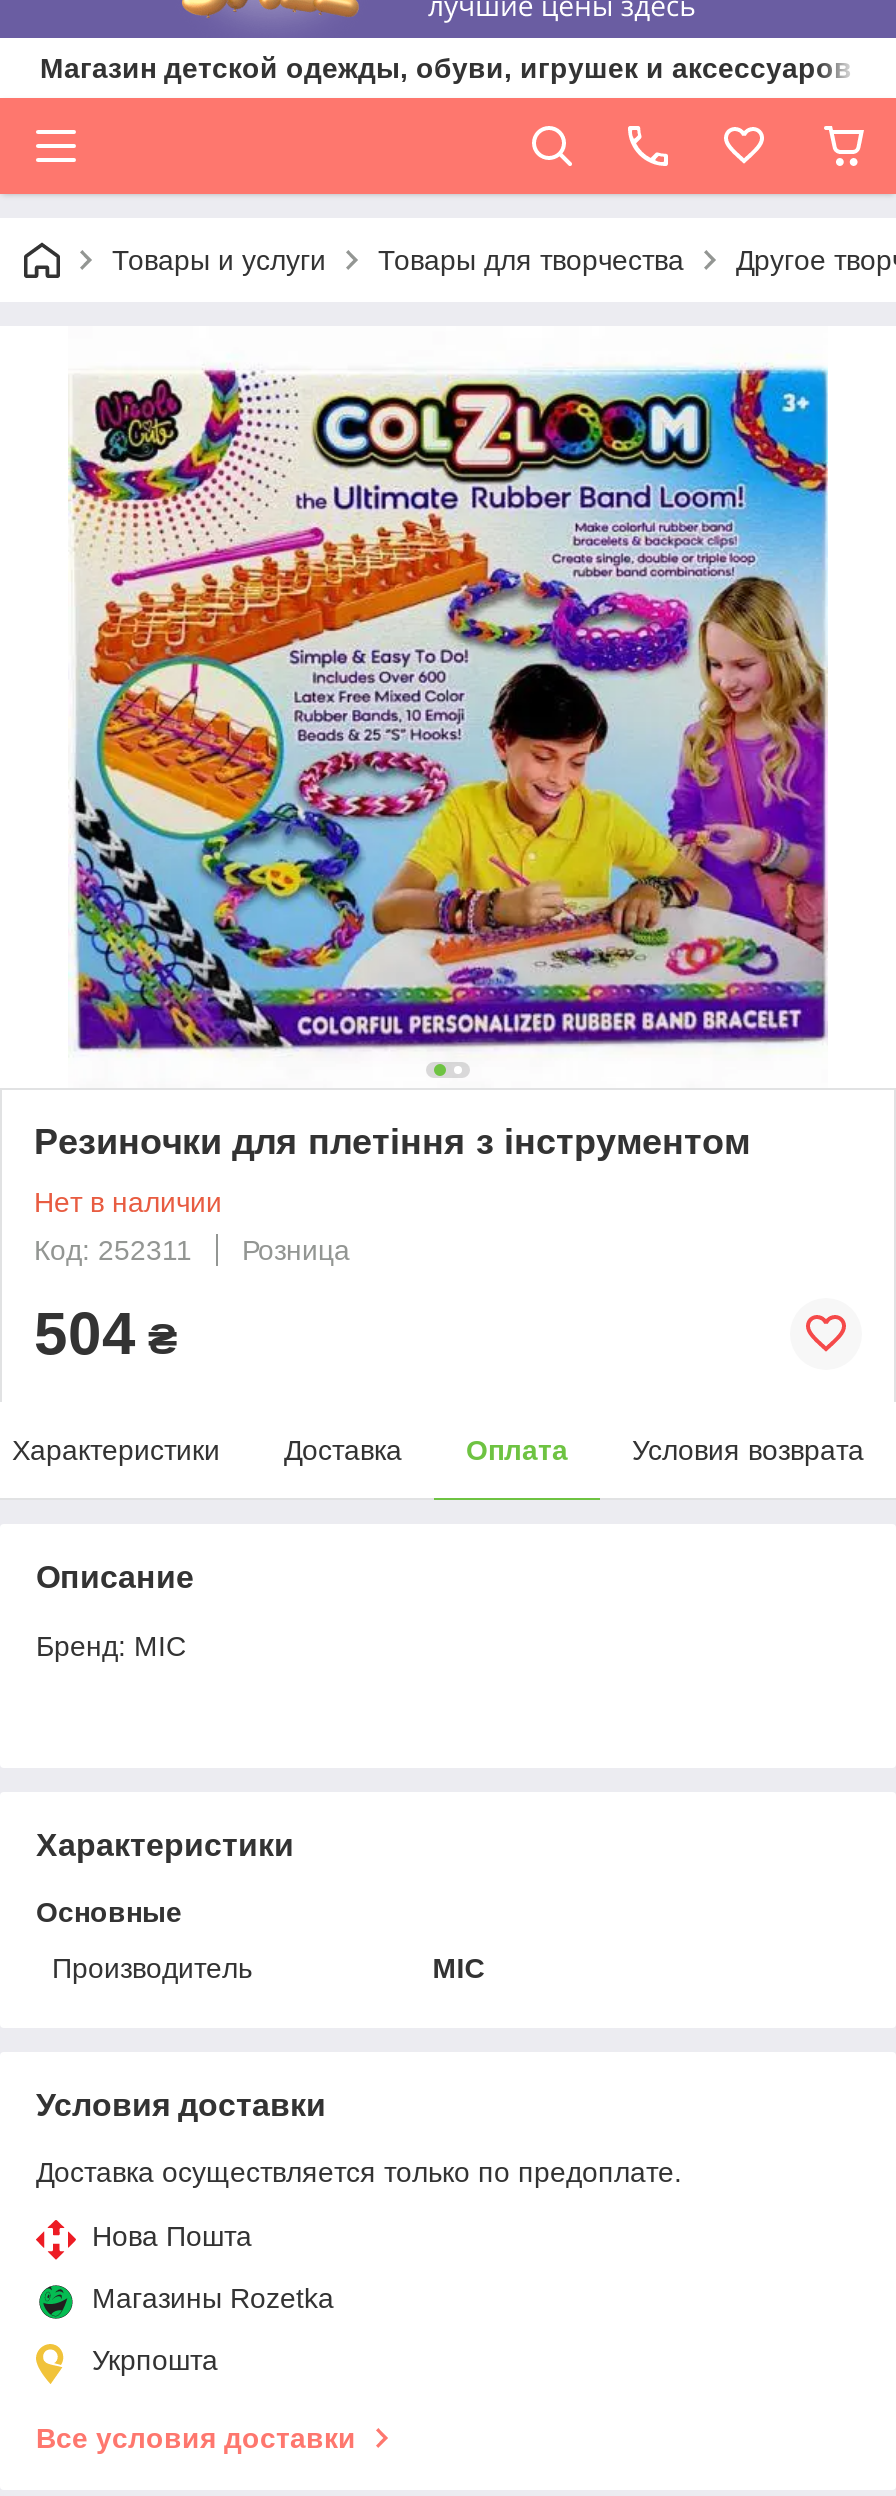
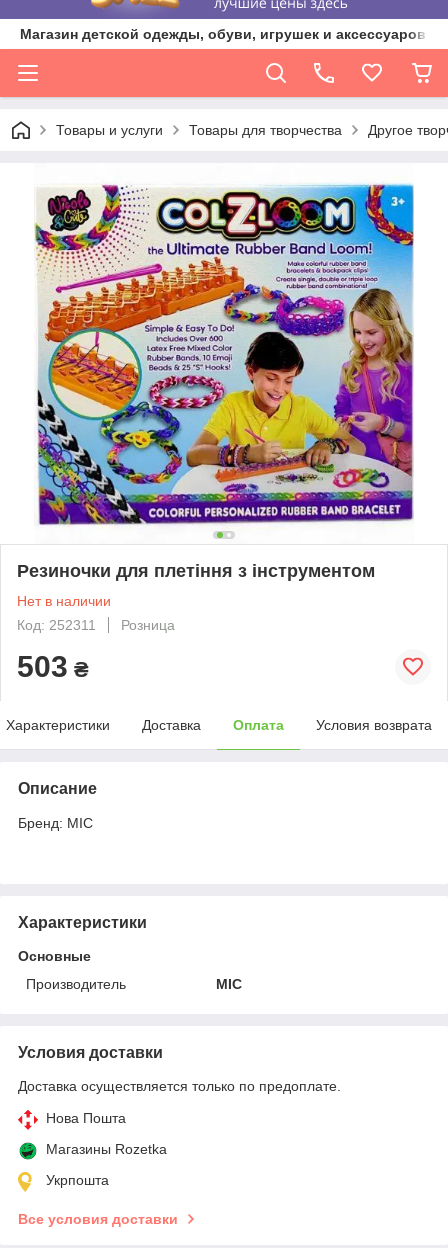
- 504 ₴
+ 503 ₴
